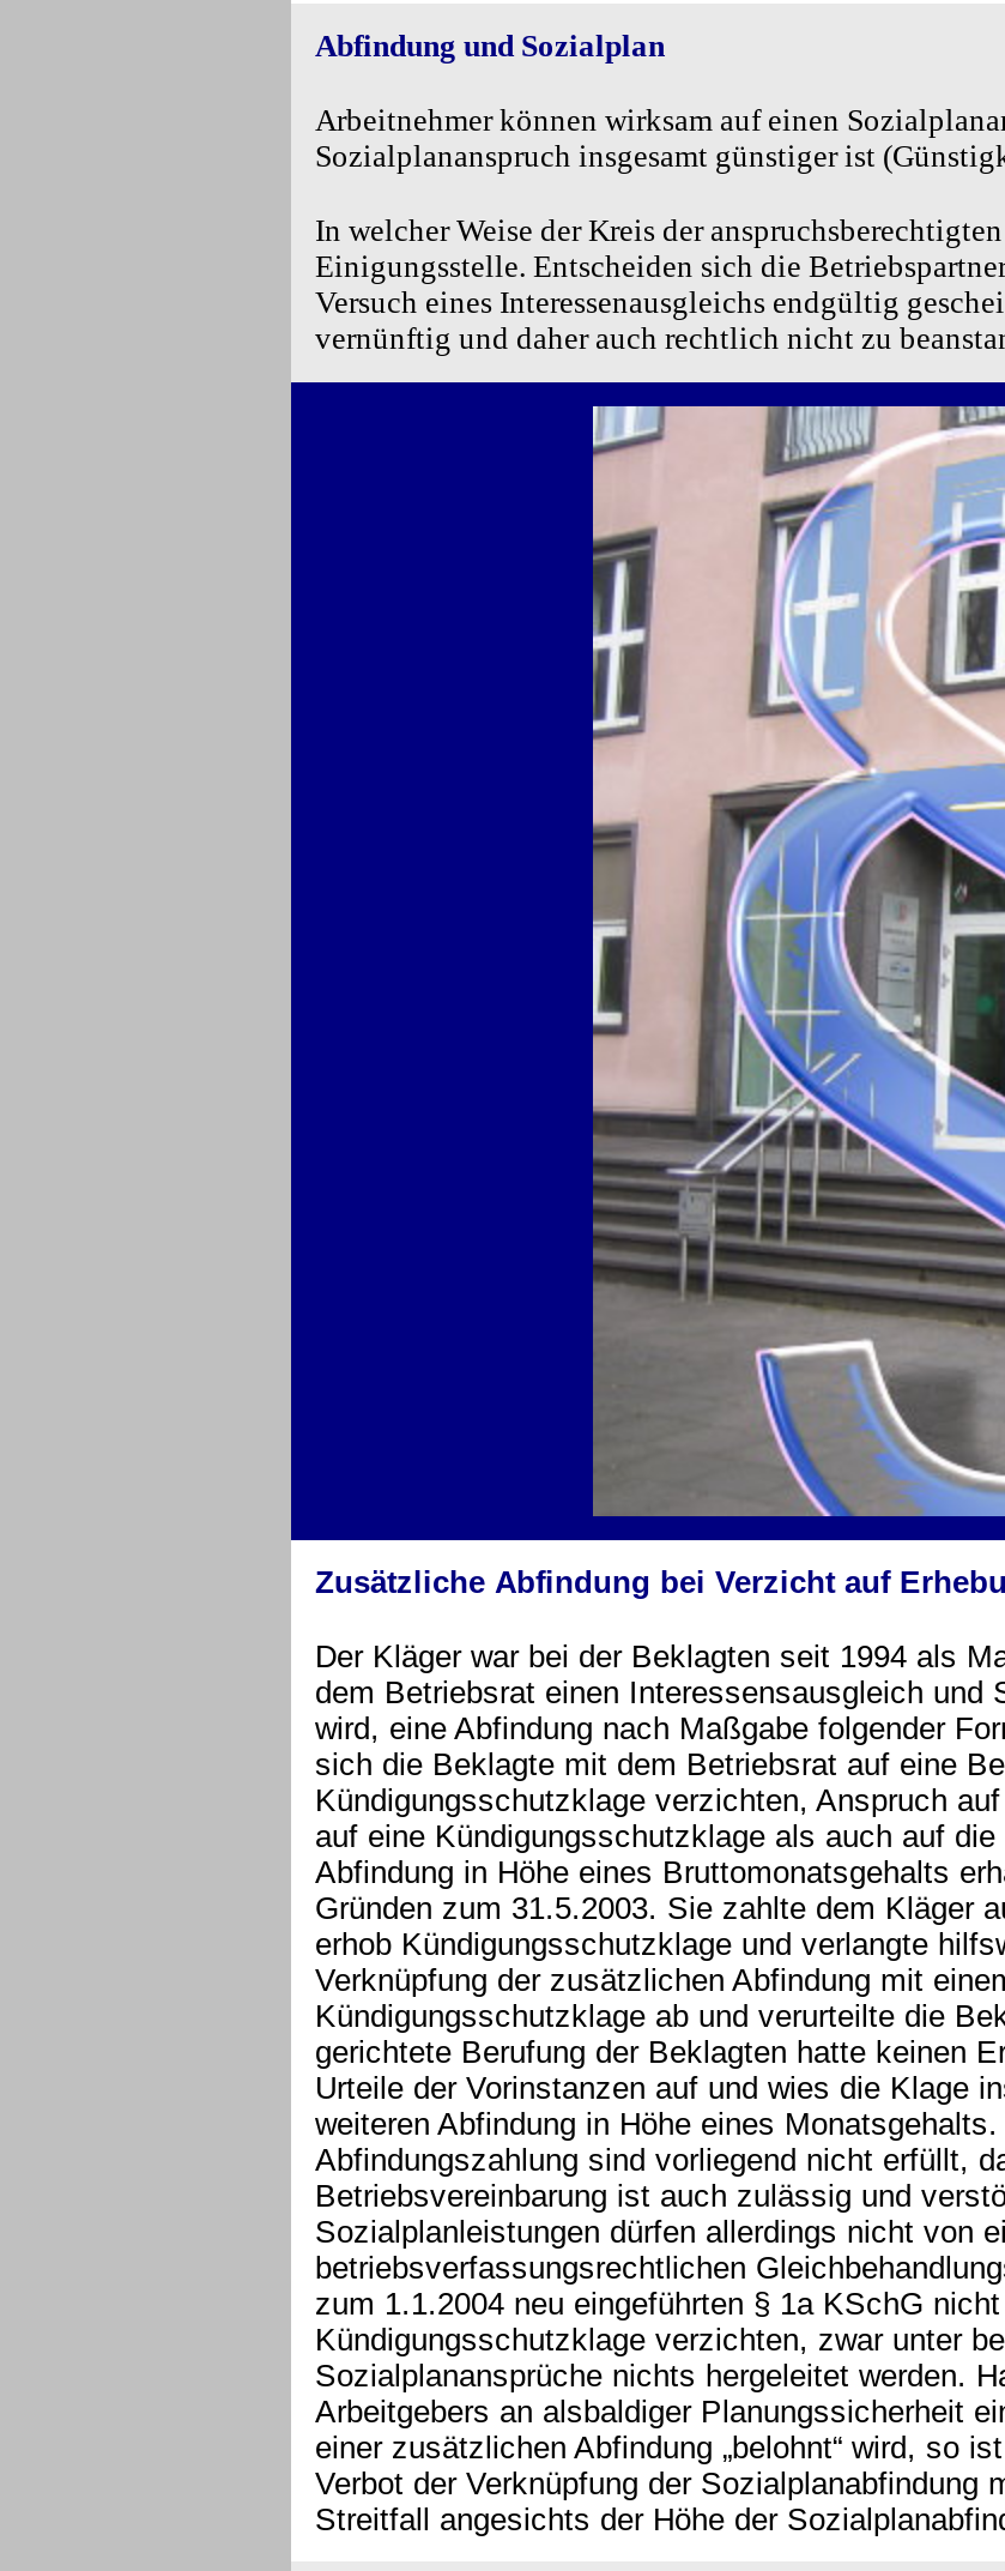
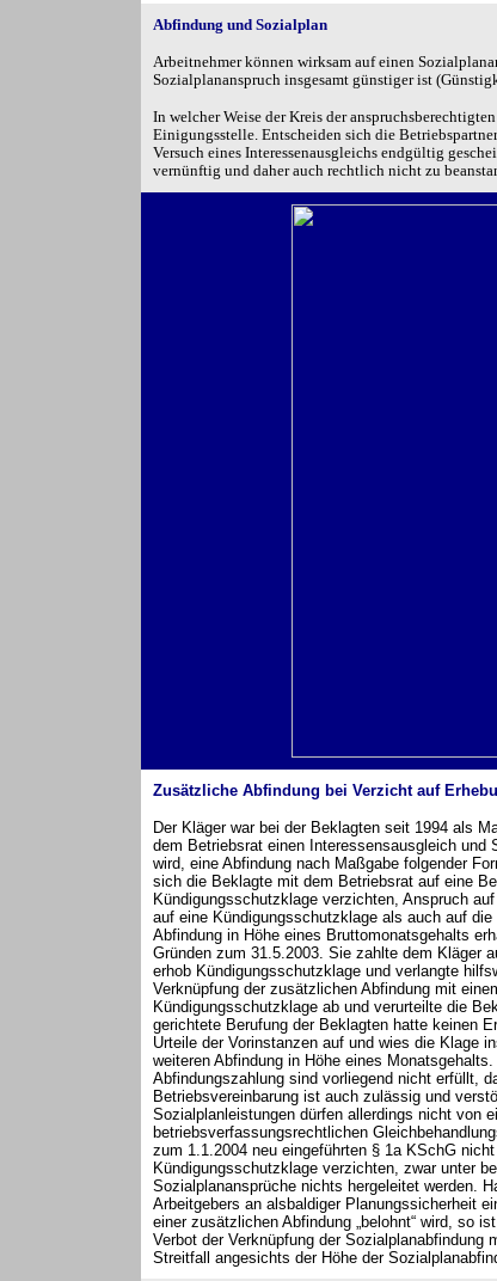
- [image]
